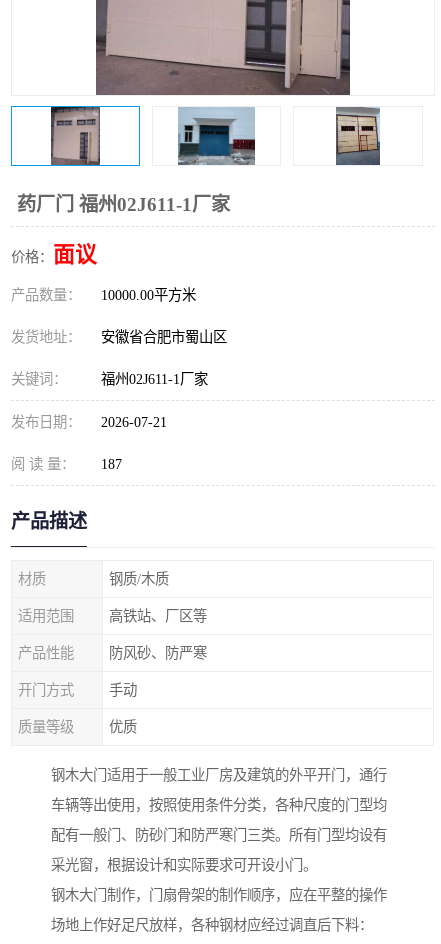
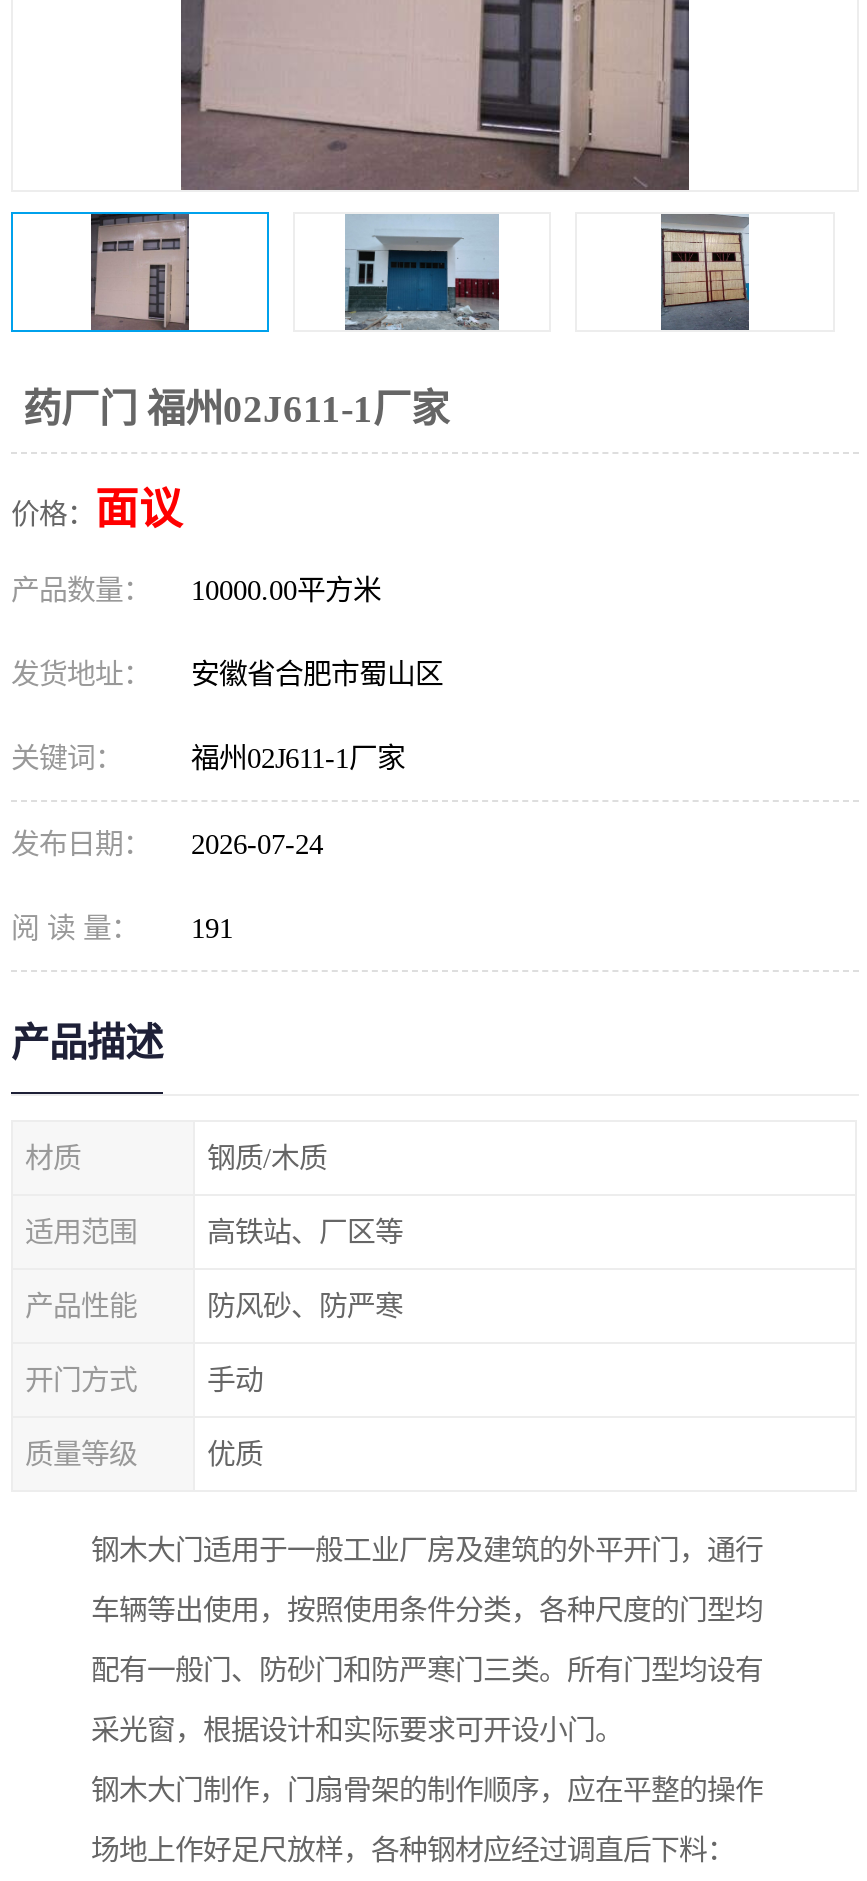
- 发布日期： 2026-07-21
+ 发布日期： 2026-07-24

- 阅 读 量： 187
+ 阅 读 量： 191
